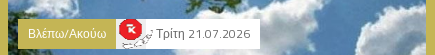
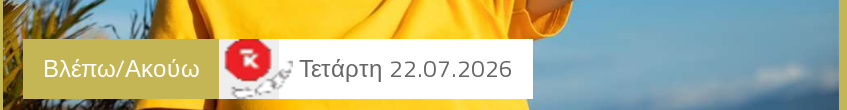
- Τρίτη 21.07.2026
+ Τετάρτη 22.07.2026
